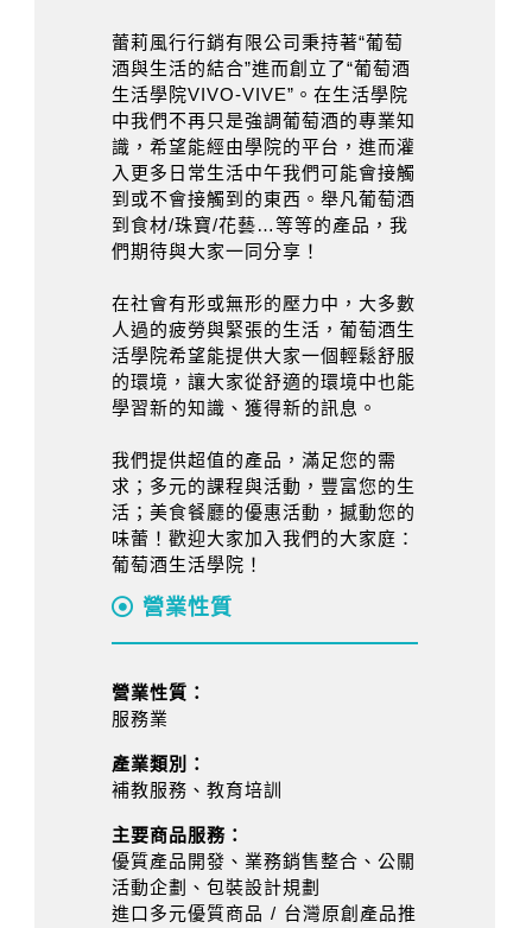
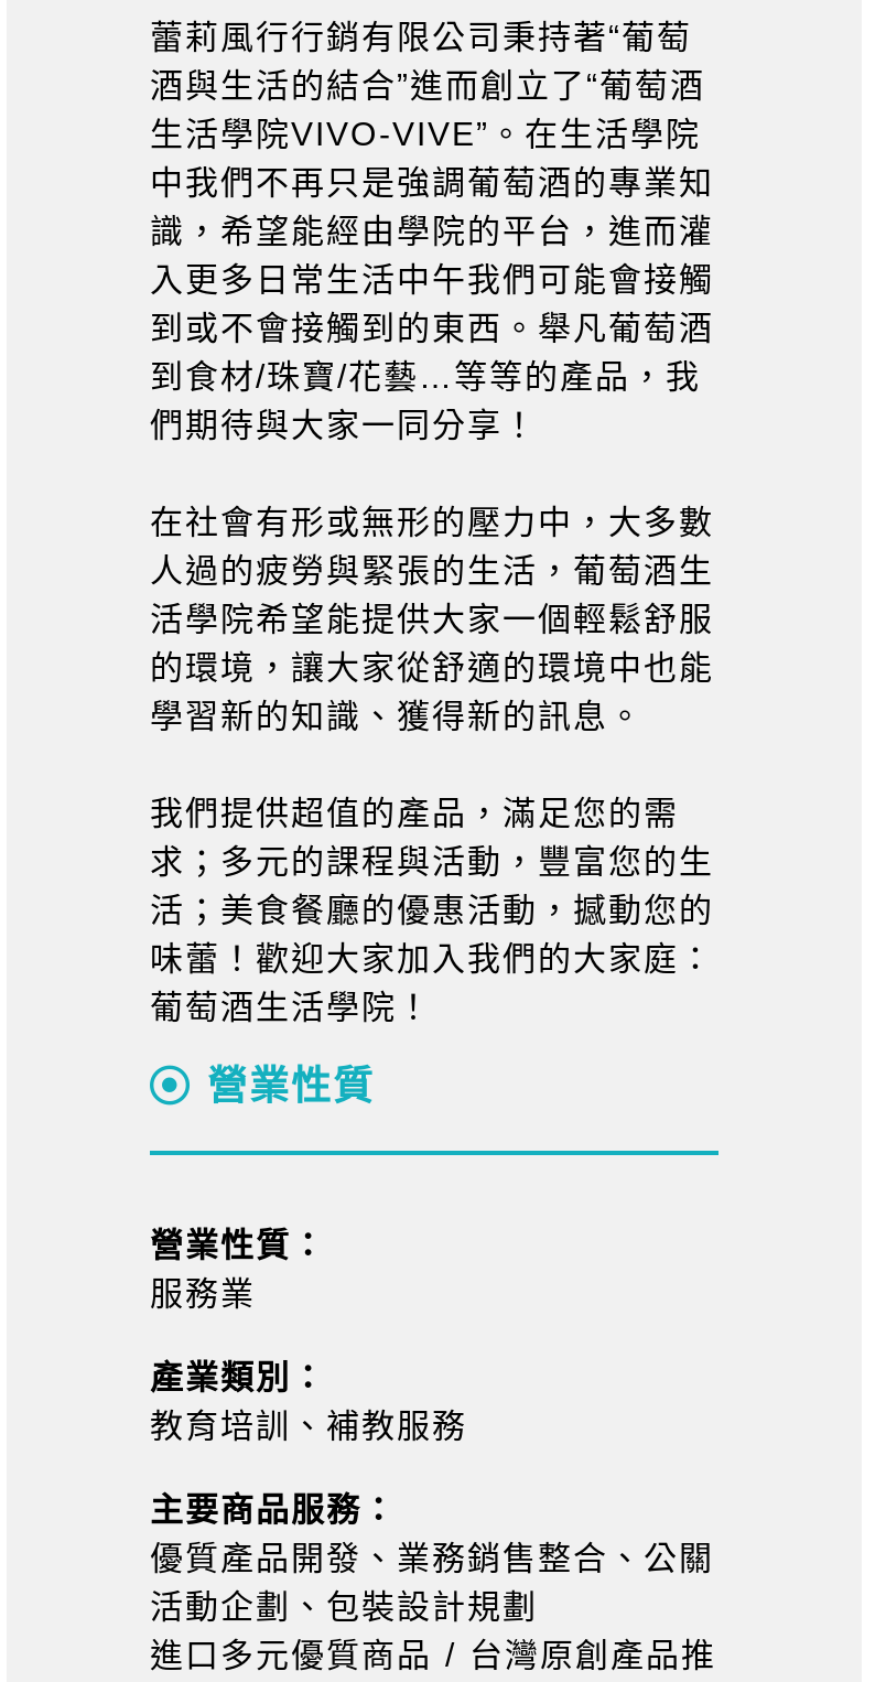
- 補教服務、教育培訓
+ 教育培訓、補教服務
